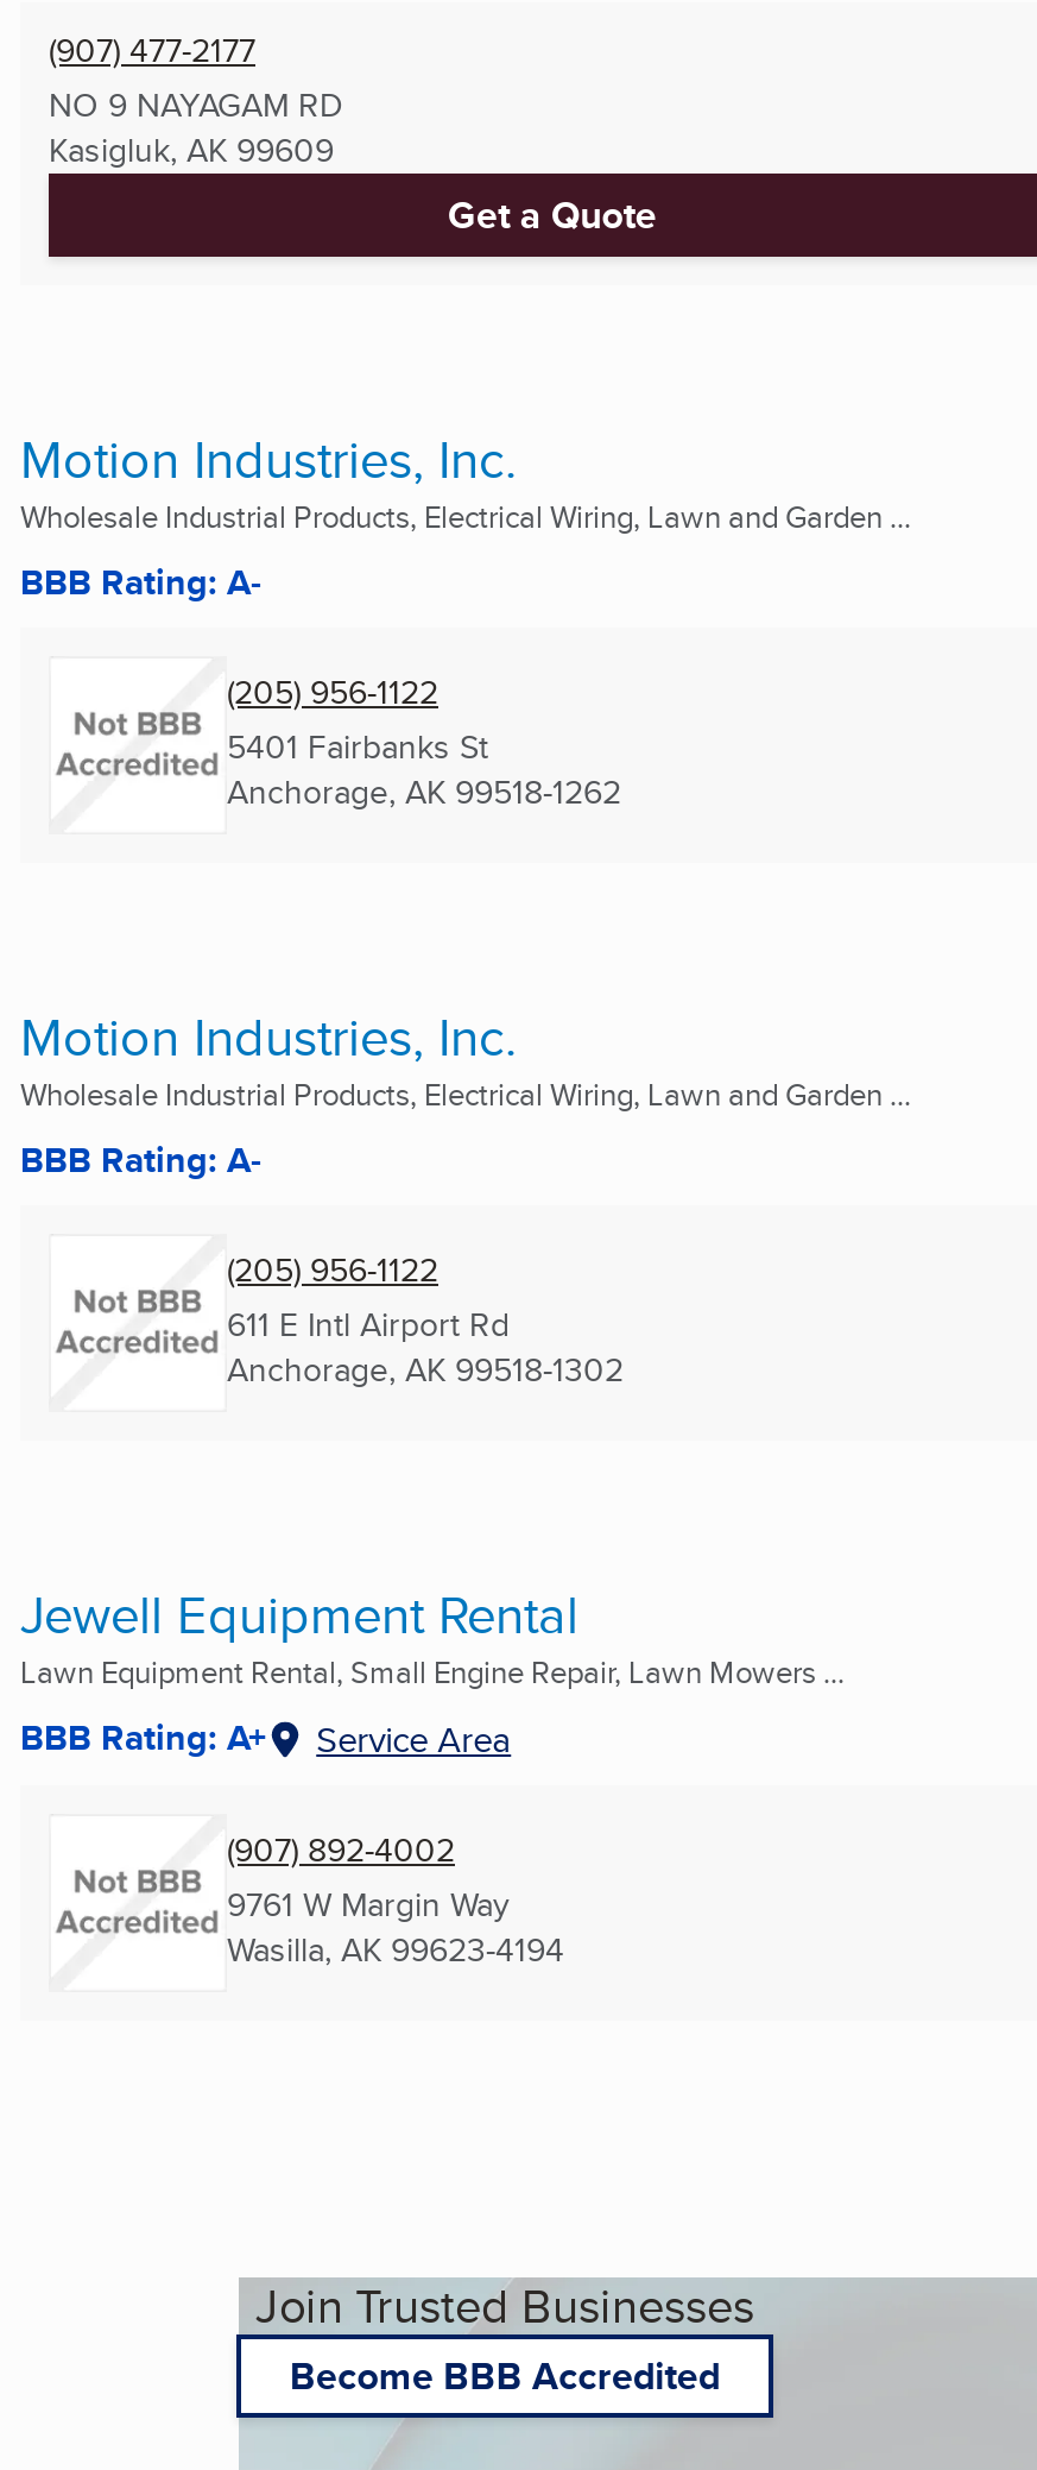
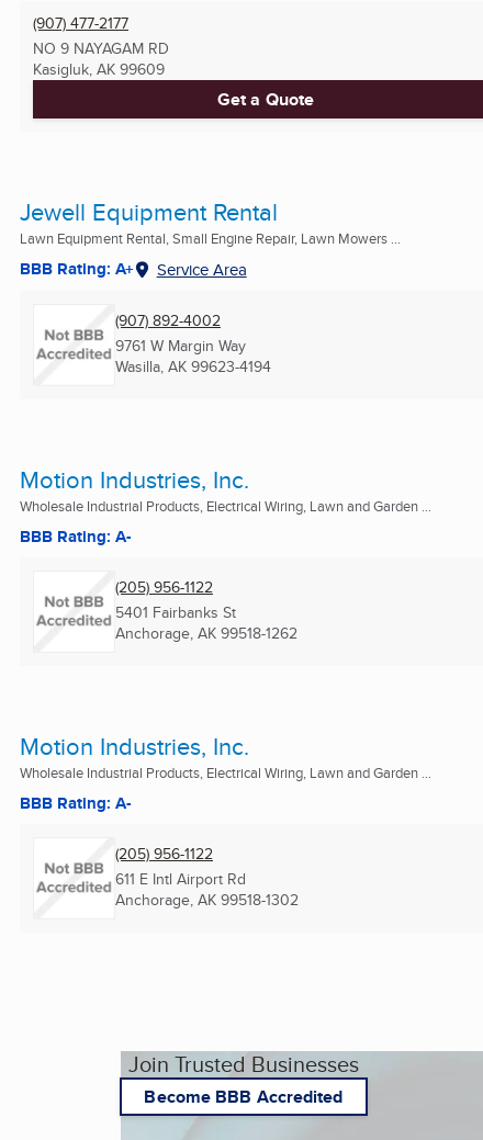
moved down: Motion Industries, Inc. | Wholesale Industrial Products, Electrical Wiring, Lawn and Garden ... | BBB Rating: A- | ... | 611 E Intl Airport Rd | Anchorage, AK 99518-1302

moved up: Jewell Equipment Rental | Lawn Equipment Rental, Small Engine Repair, Lawn Mowers ... | BBB Rating: A+ | Service Area | (907) 892-4002 | 9761 W Margin Way | Wasilla, AK 99623-4194
